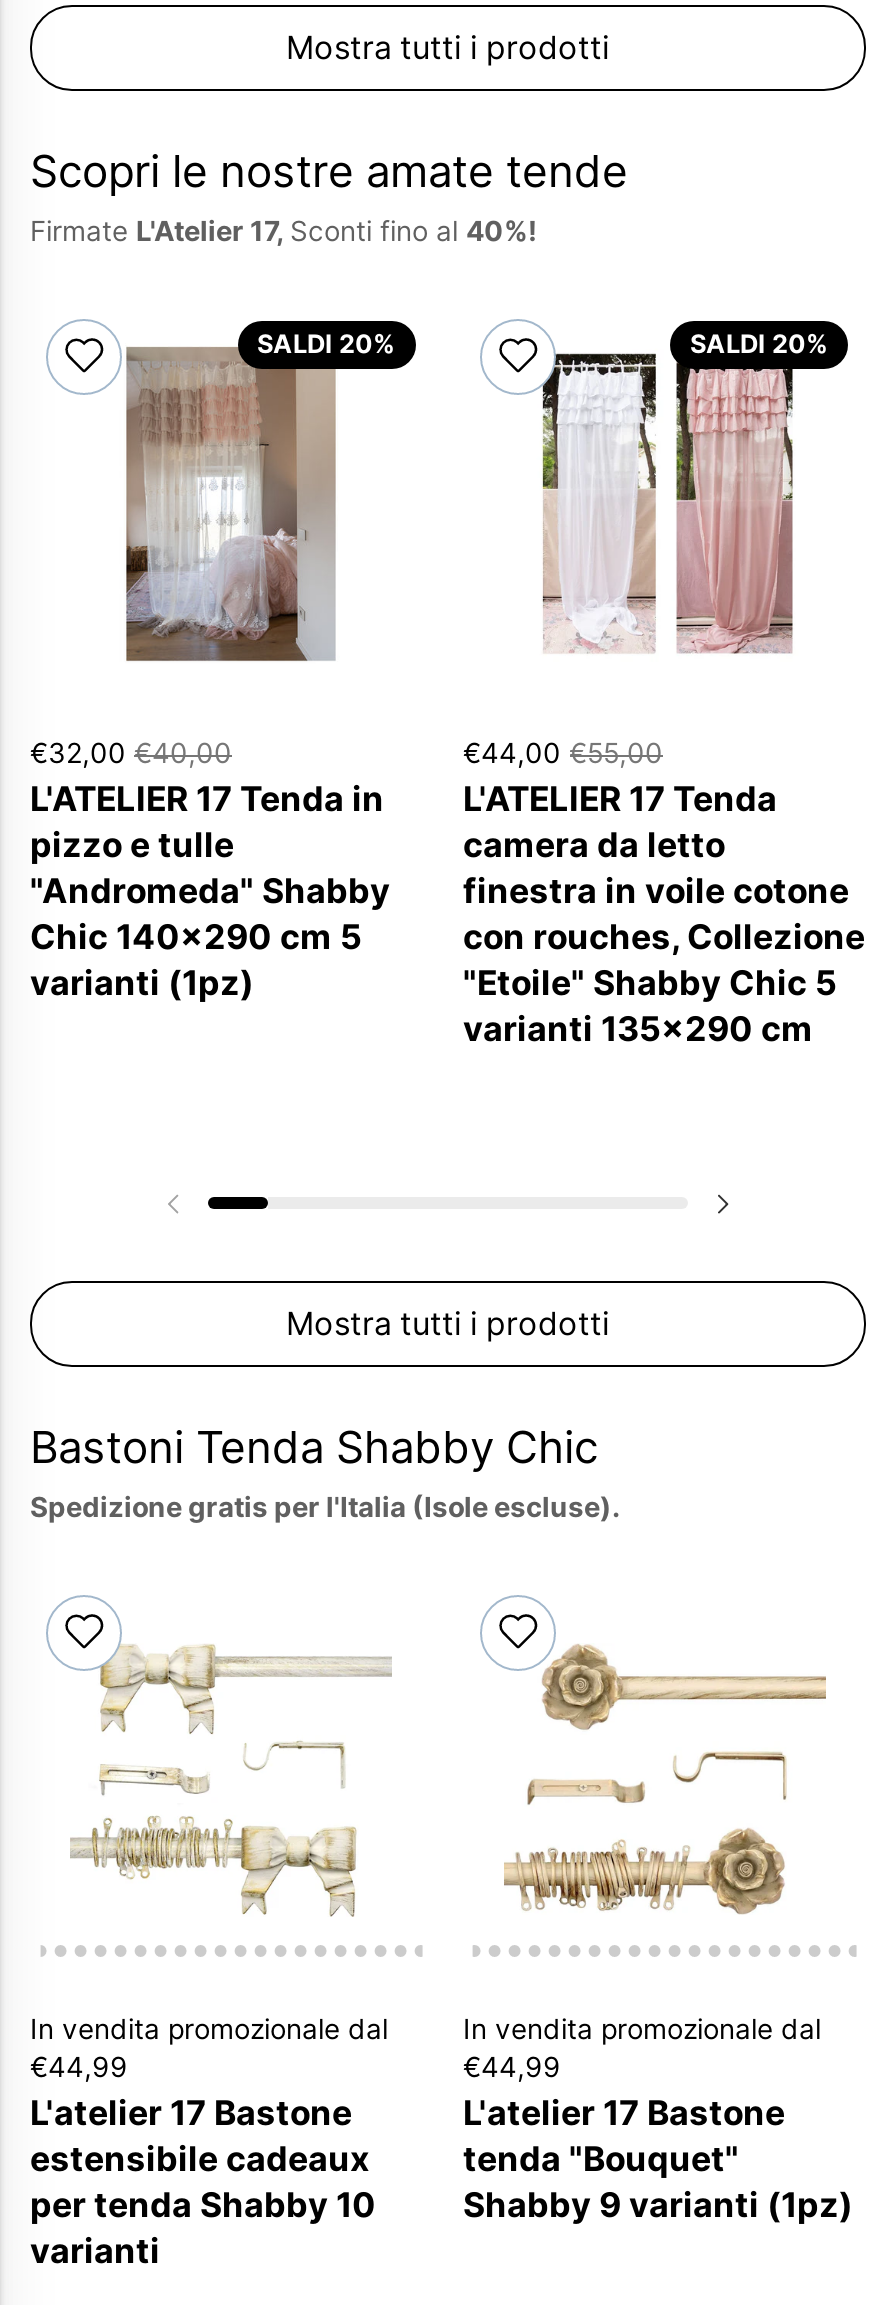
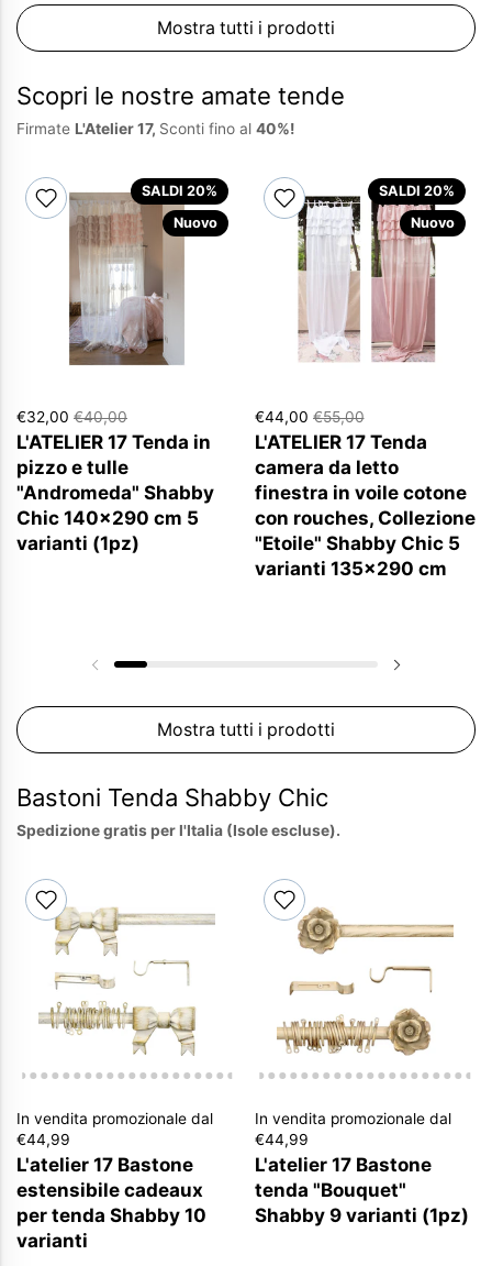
+ Nuovo

+ Nuovo
